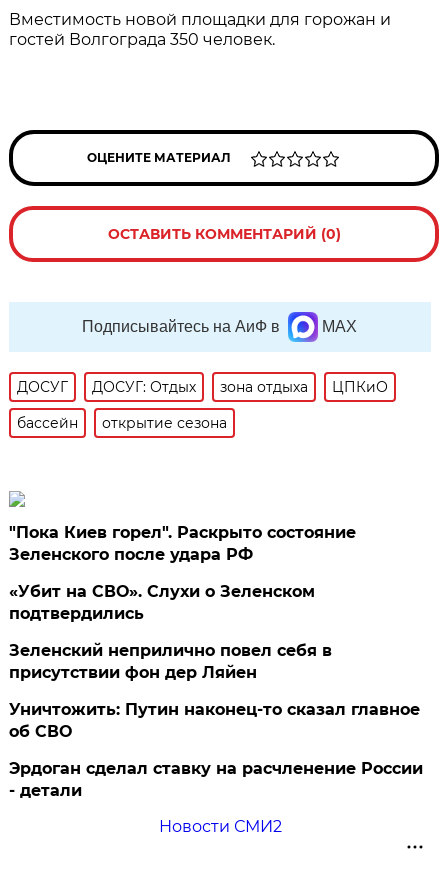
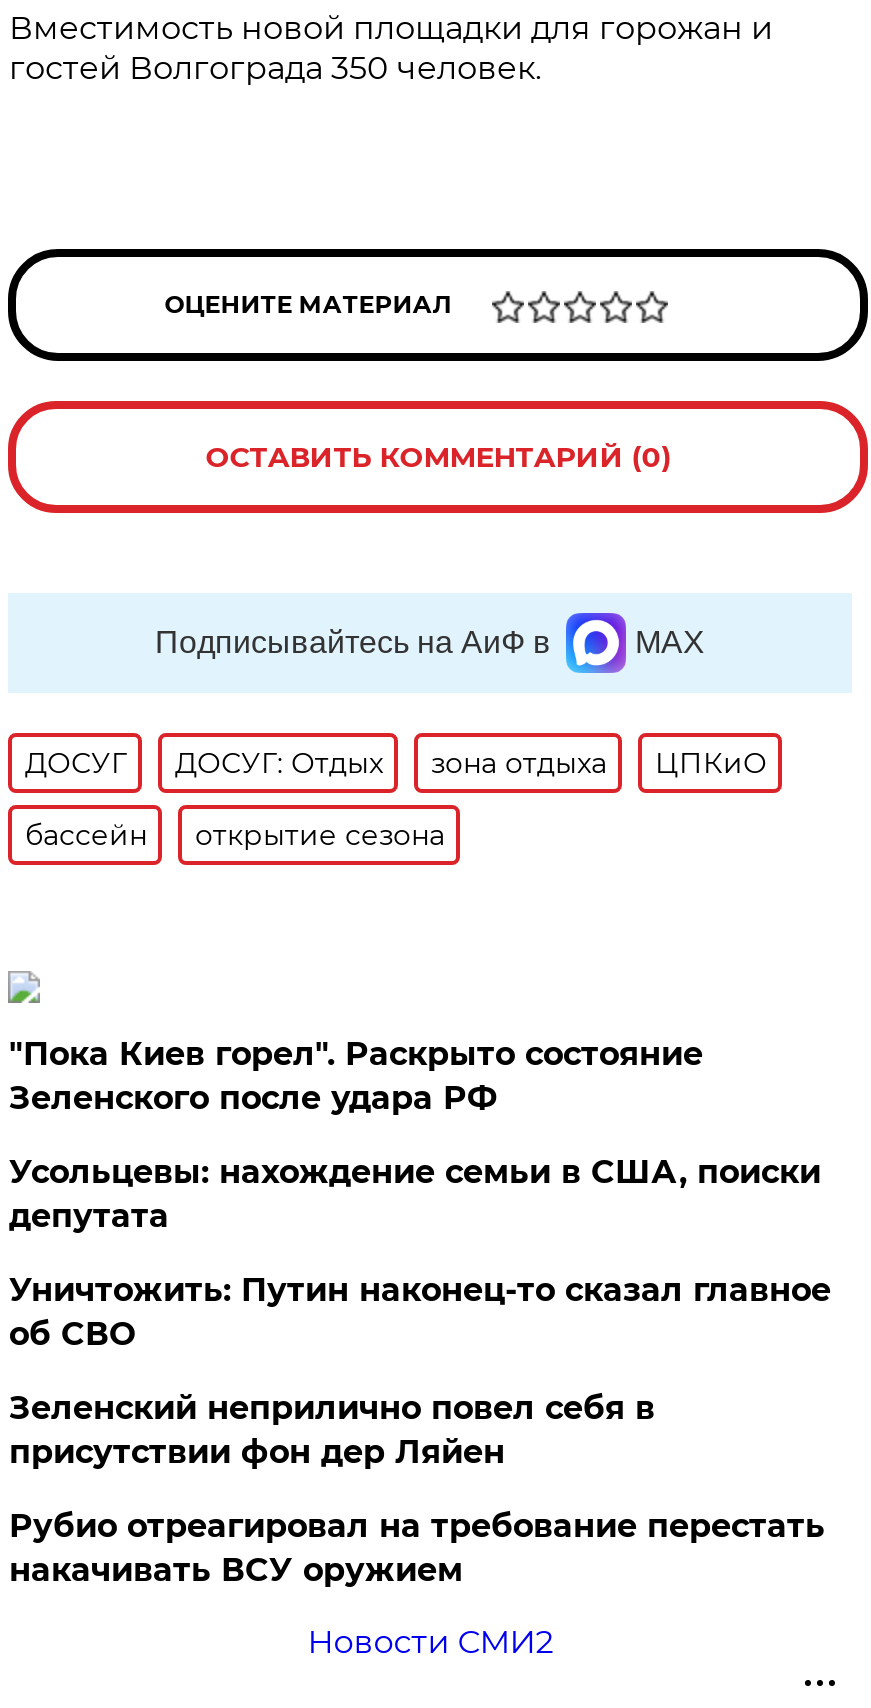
- «Убит на СВО». Слухи о Зеленском
- подтвердились
+ Усольцевы: нахождение семьи в США, поиски
+ депутата

moved down: Зеленский неприлично повел cебя в | присутствии фон дер Ляйен

moved up: Уничтожить: Путин наконец-то сказал главное | об СВО

- Эрдоган сделал ставку на расчленение России
- - детали
+ Рубио отреагировал на требование перестать
+ накачивать ВСУ оружием
